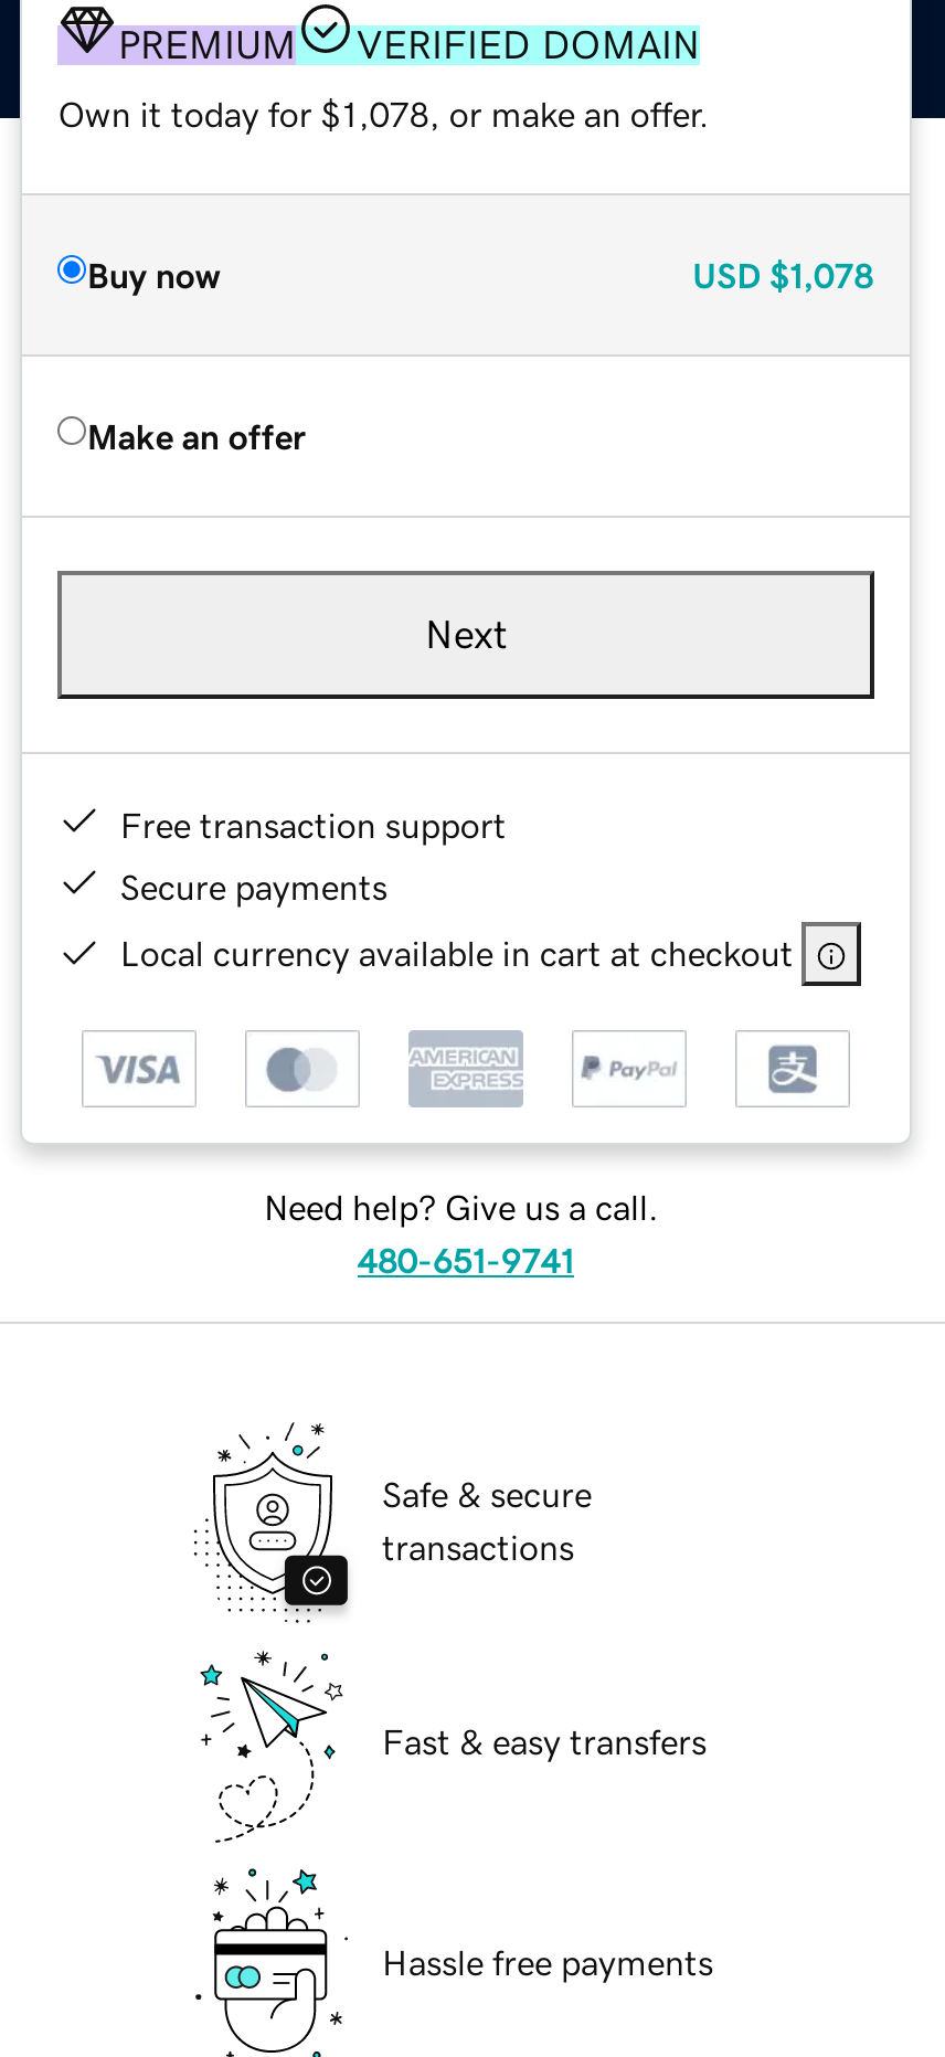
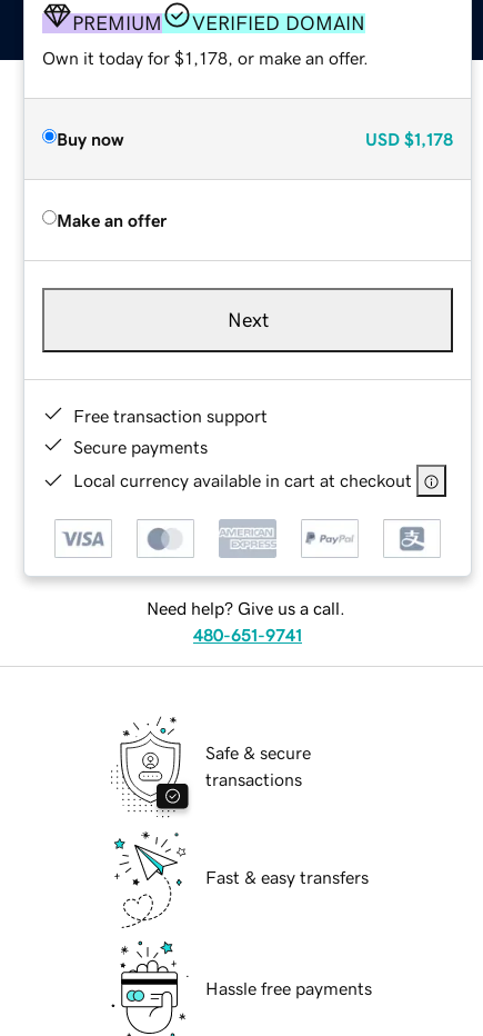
- Own it today for $1,078, or make an offer.
+ Own it today for $1,178, or make an offer.

- USD $1,078
+ USD $1,178
